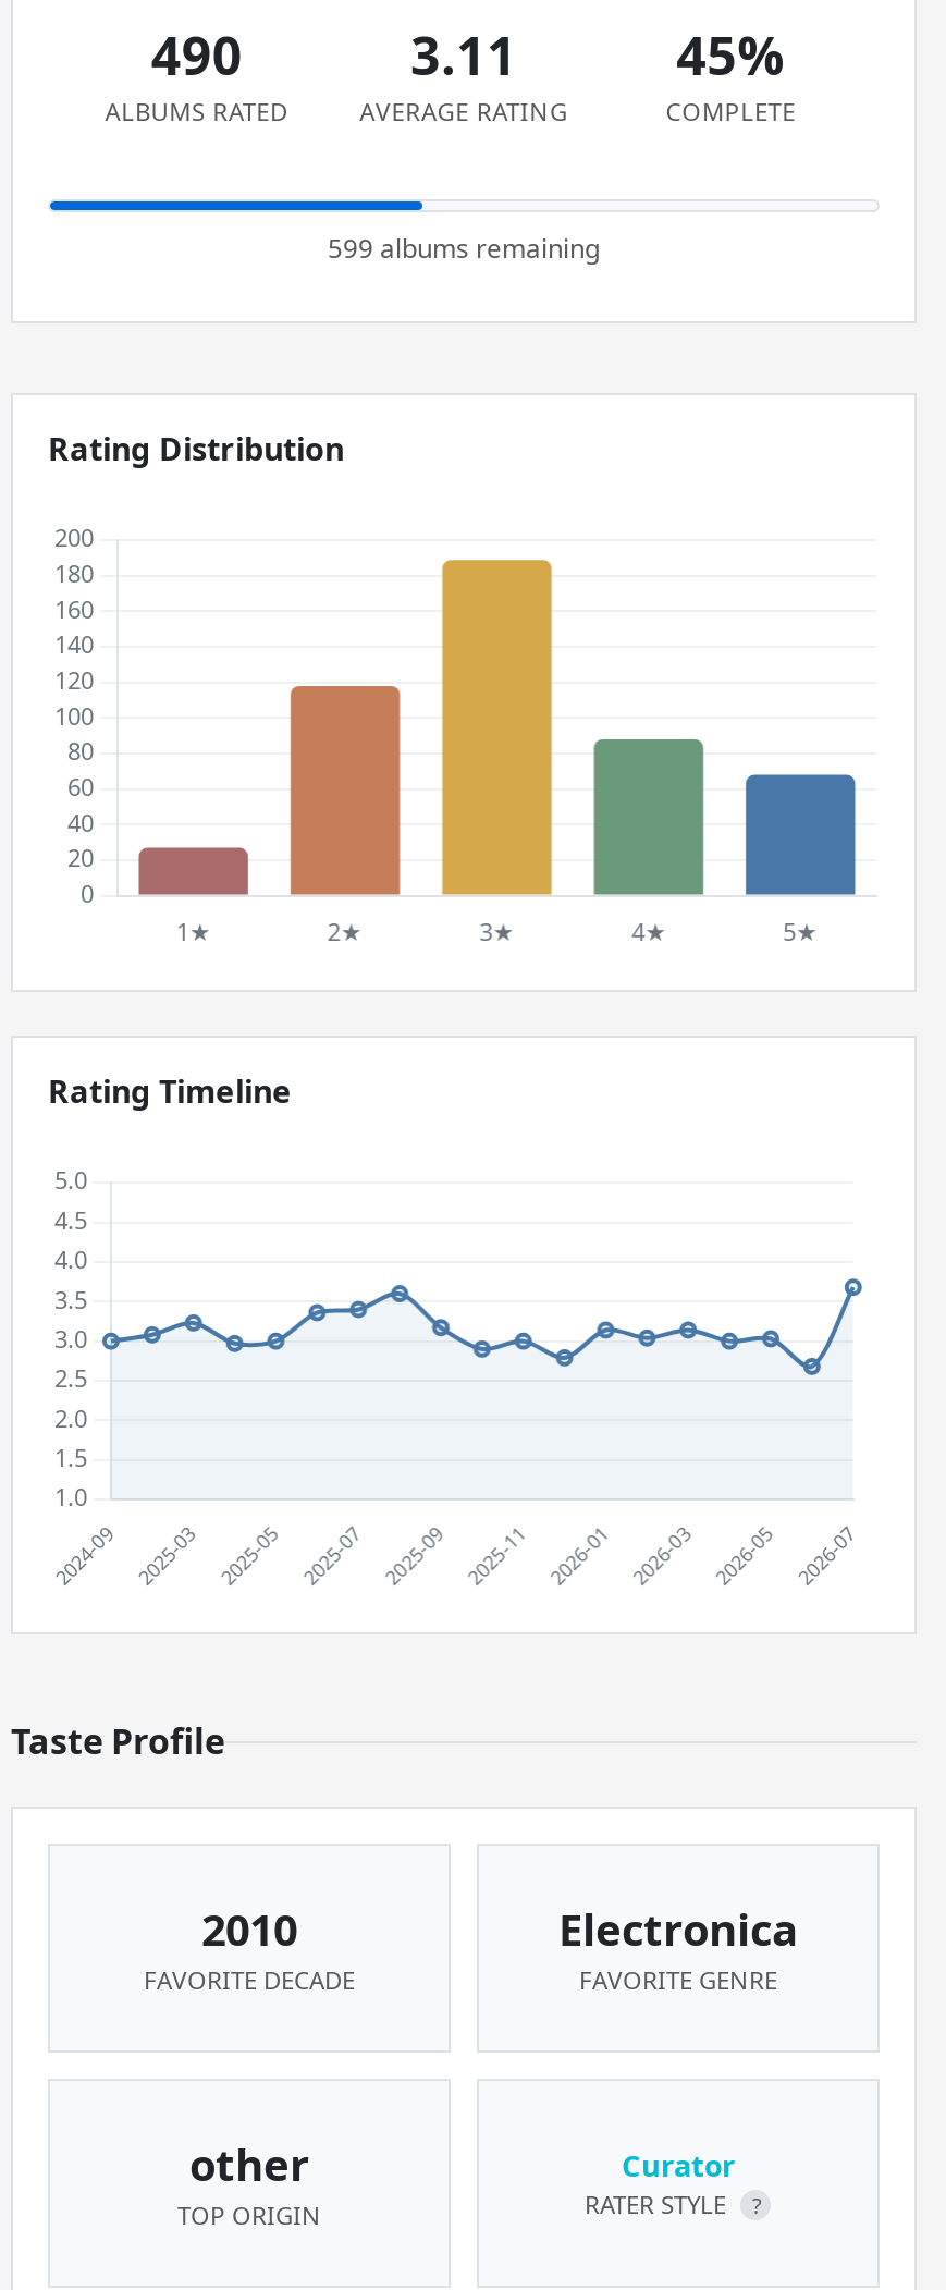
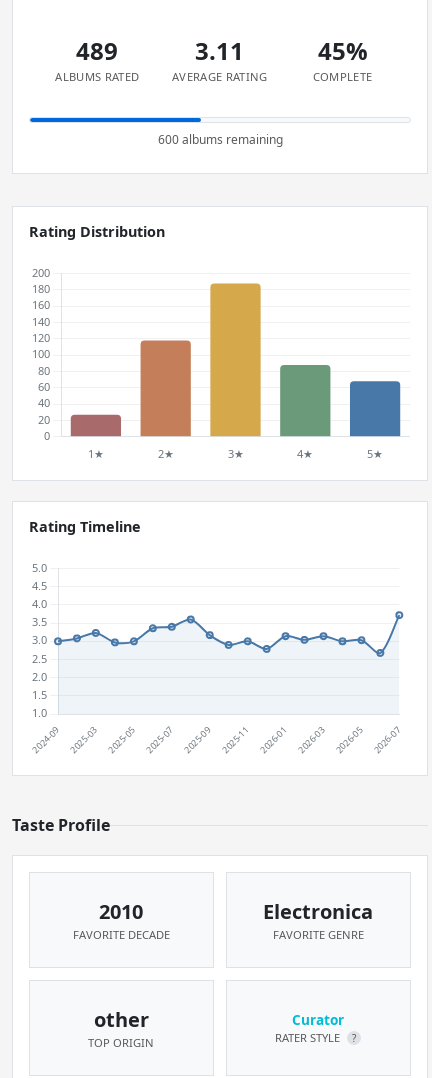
- 490
+ 489

- 599 albums remaining
+ 600 albums remaining
